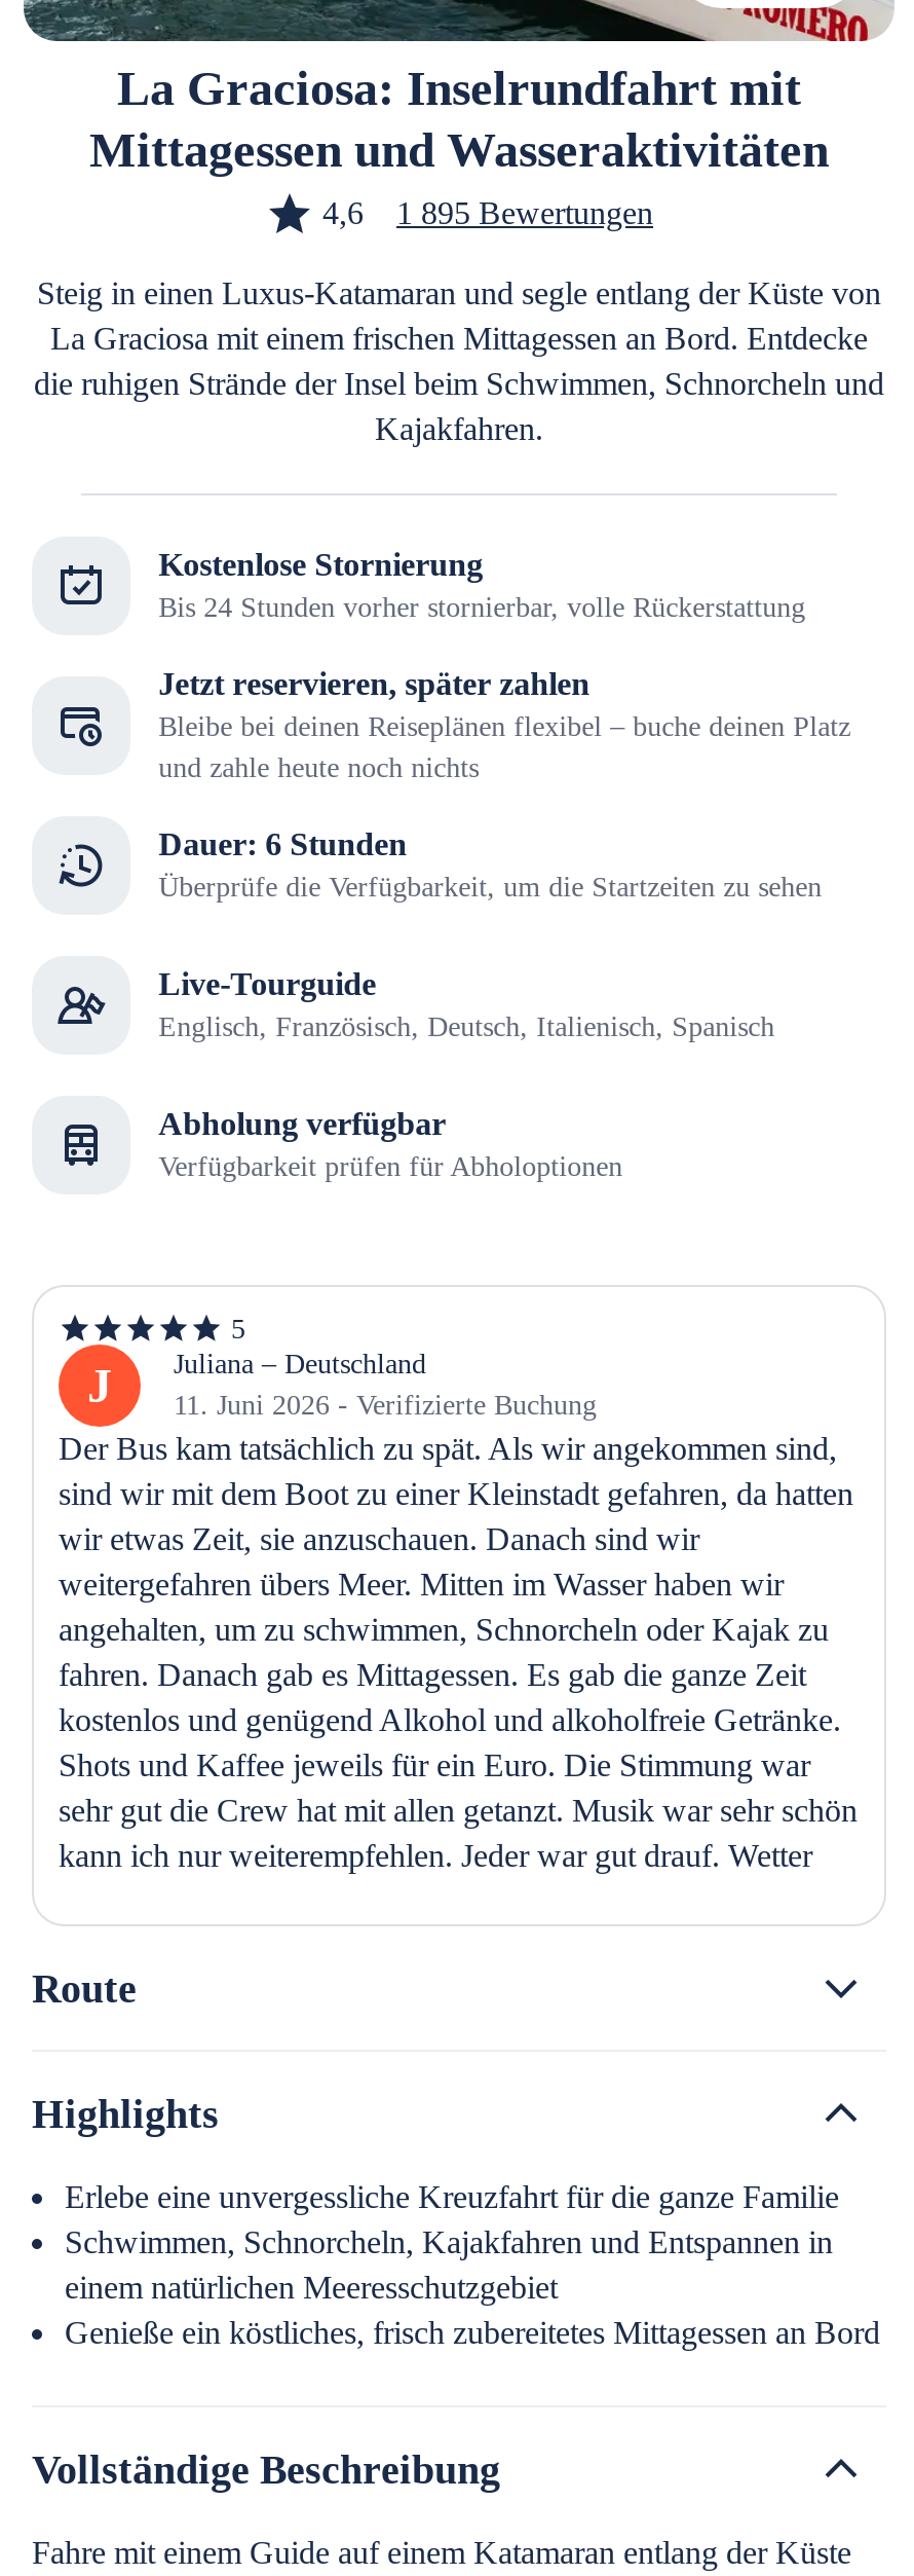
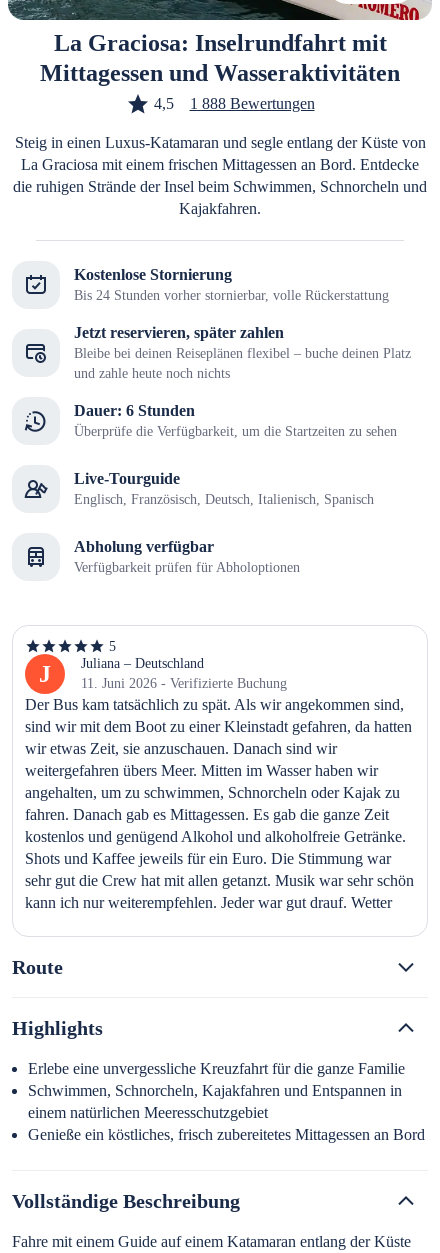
- 4,6
+ 4,5

- 1 895 Bewertungen
+ 1 888 Bewertungen
